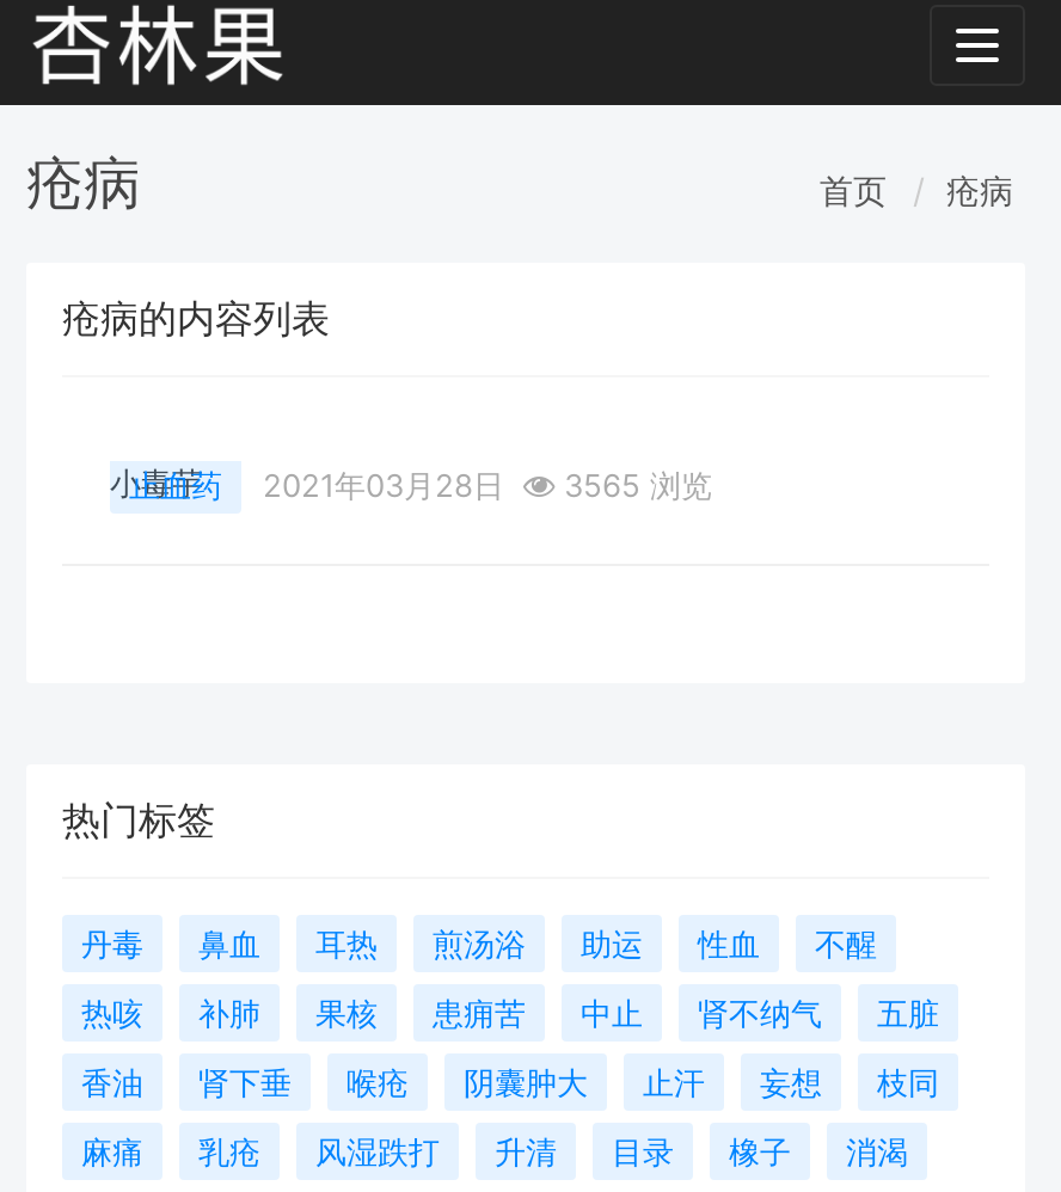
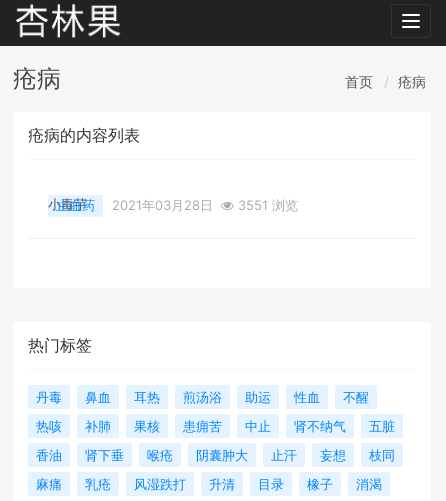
- 3565 浏览
+ 3551 浏览
